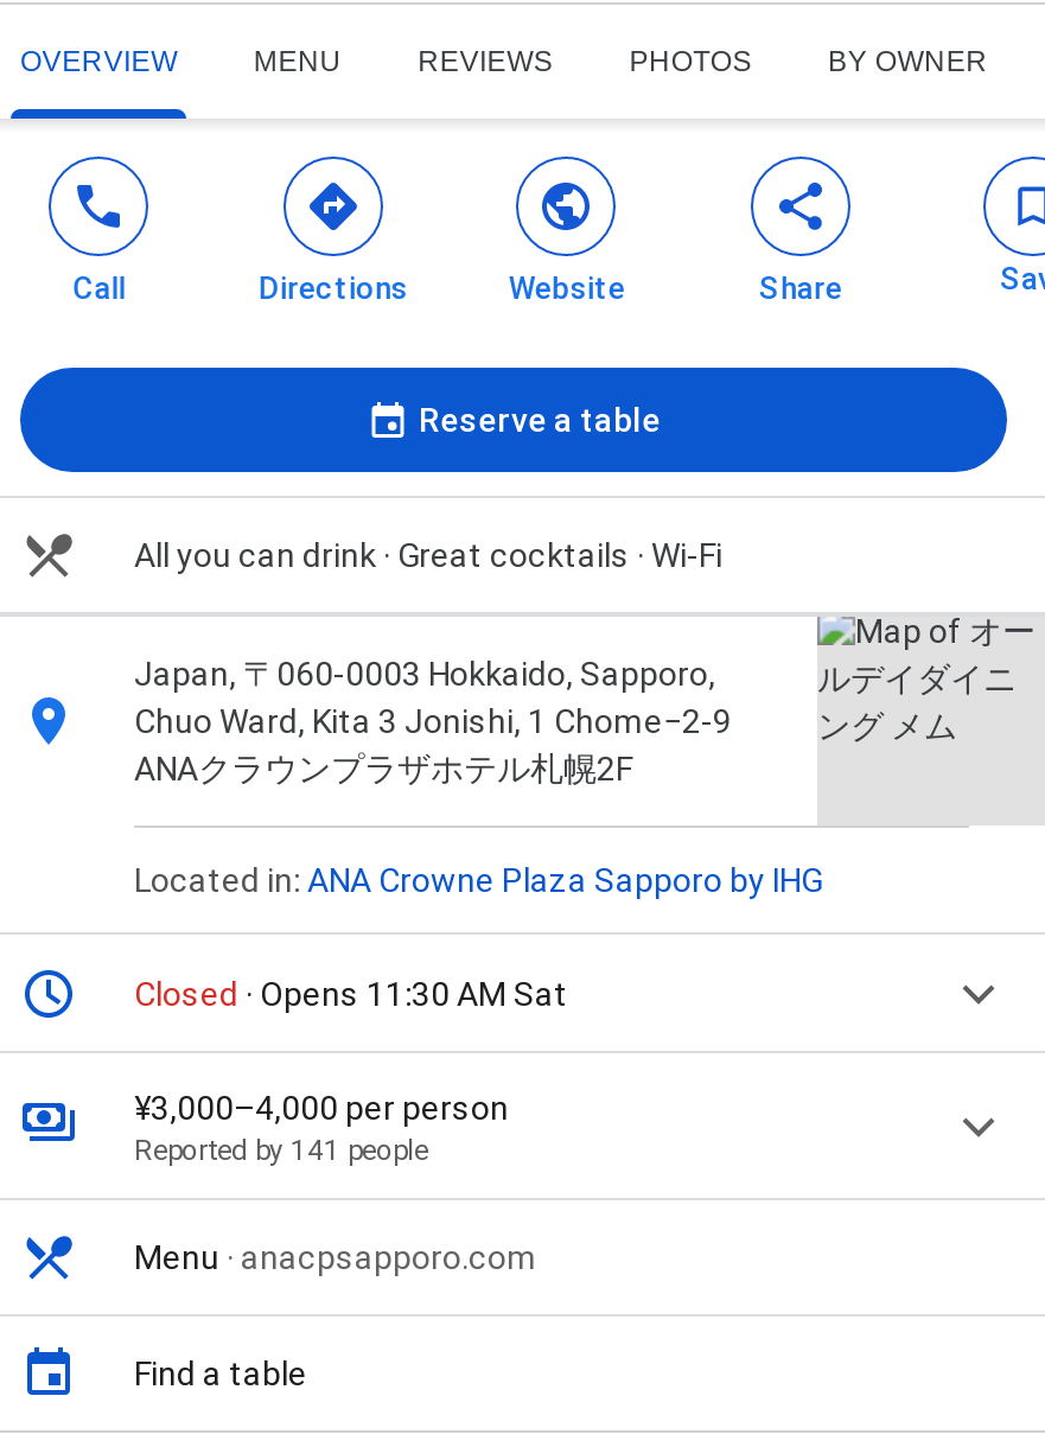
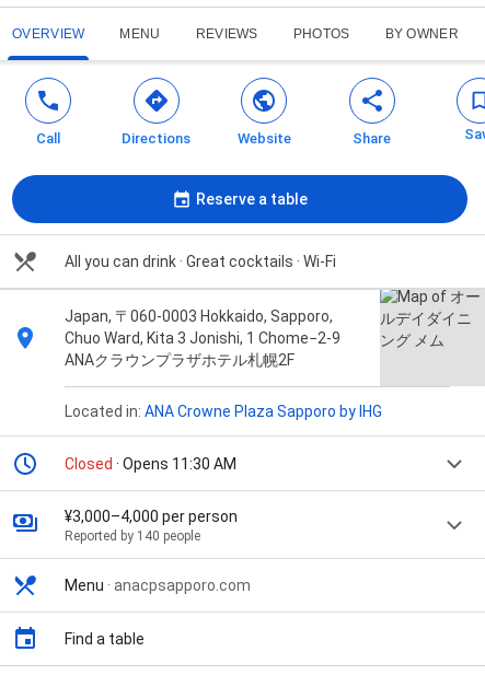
- Closed · Opens 11:30 AM Sat
+ Closed · Opens 11:30 AM

- Reported by 141 people
+ Reported by 140 people
